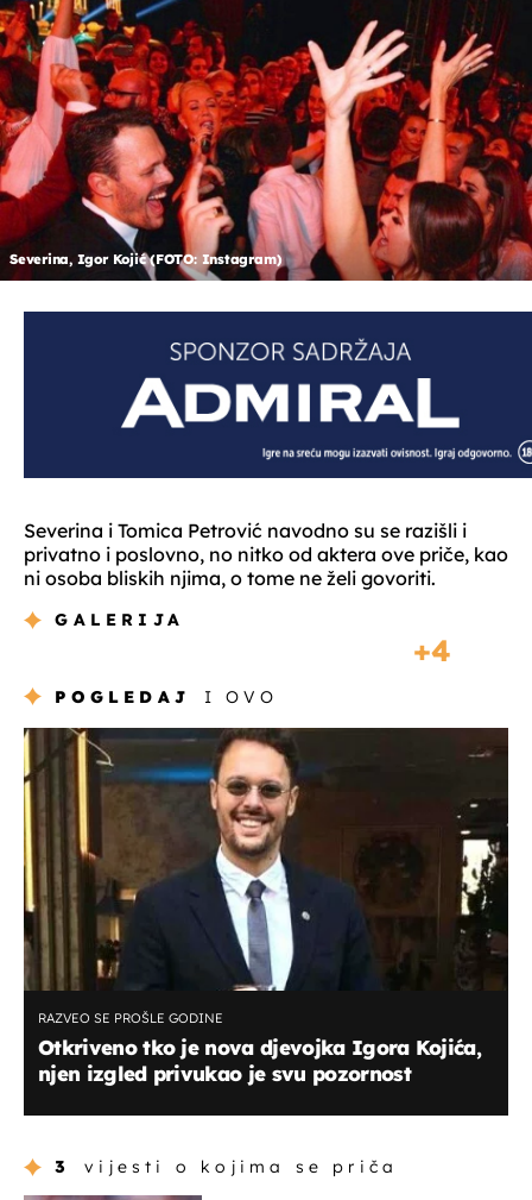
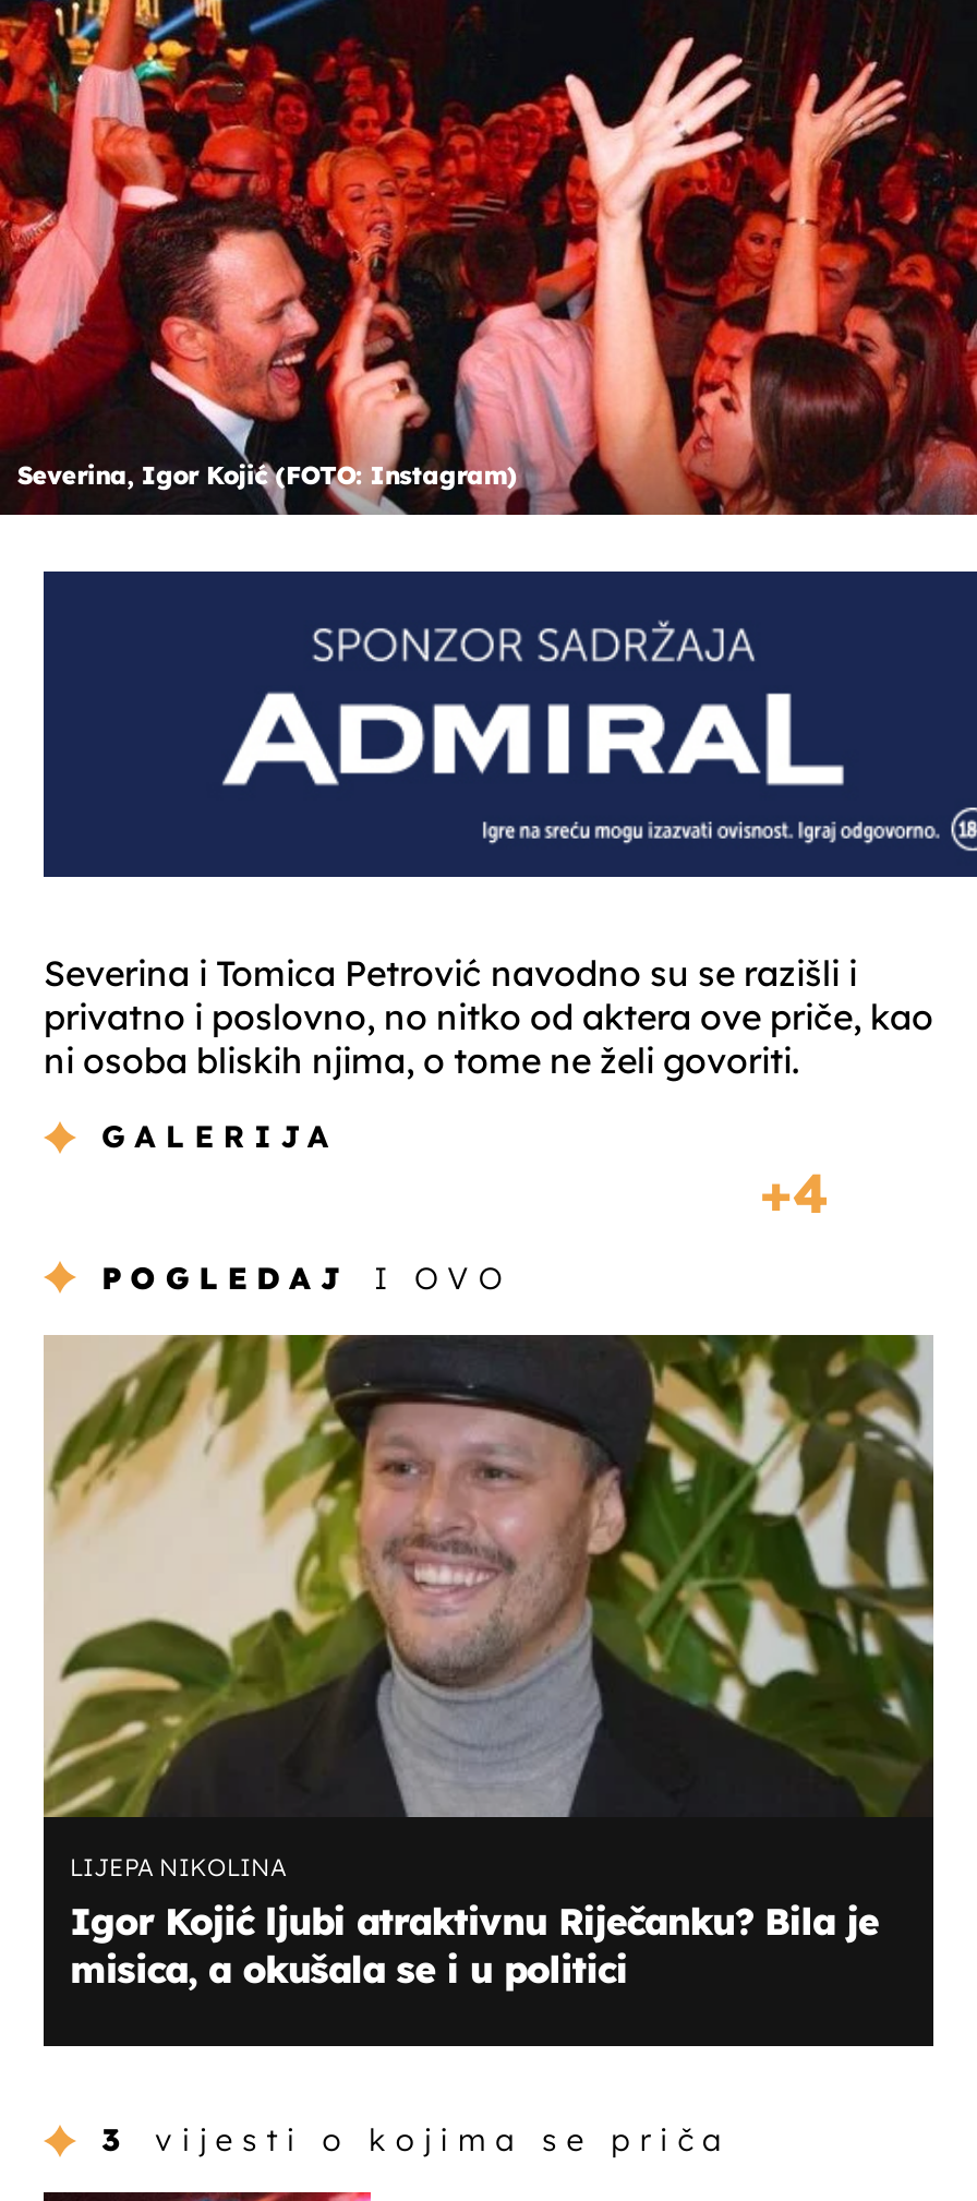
- [image]
- RAZVEO SE PROŠLE GODINE
- Otkriveno tko je nova djevojka Igora Kojića,
- njen izgled privukao je svu pozornost
+ [image]
+ LIJEPA NIKOLINA
+ Igor Kojić ljubi atraktivnu Riječanku? Bila je
+ misica, a okušala se i u politici
